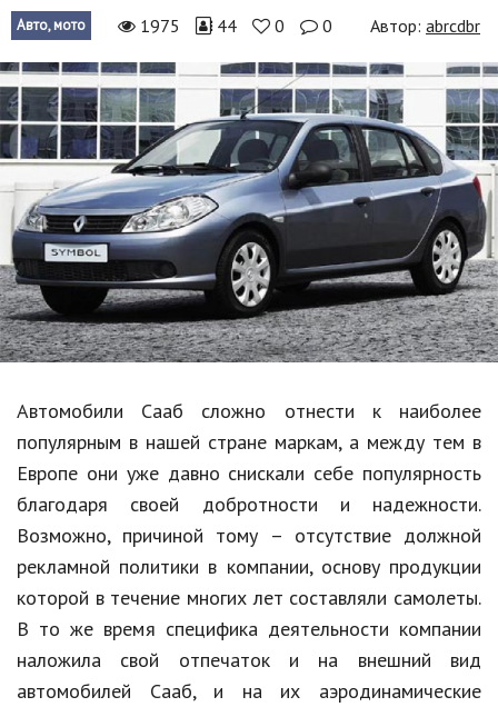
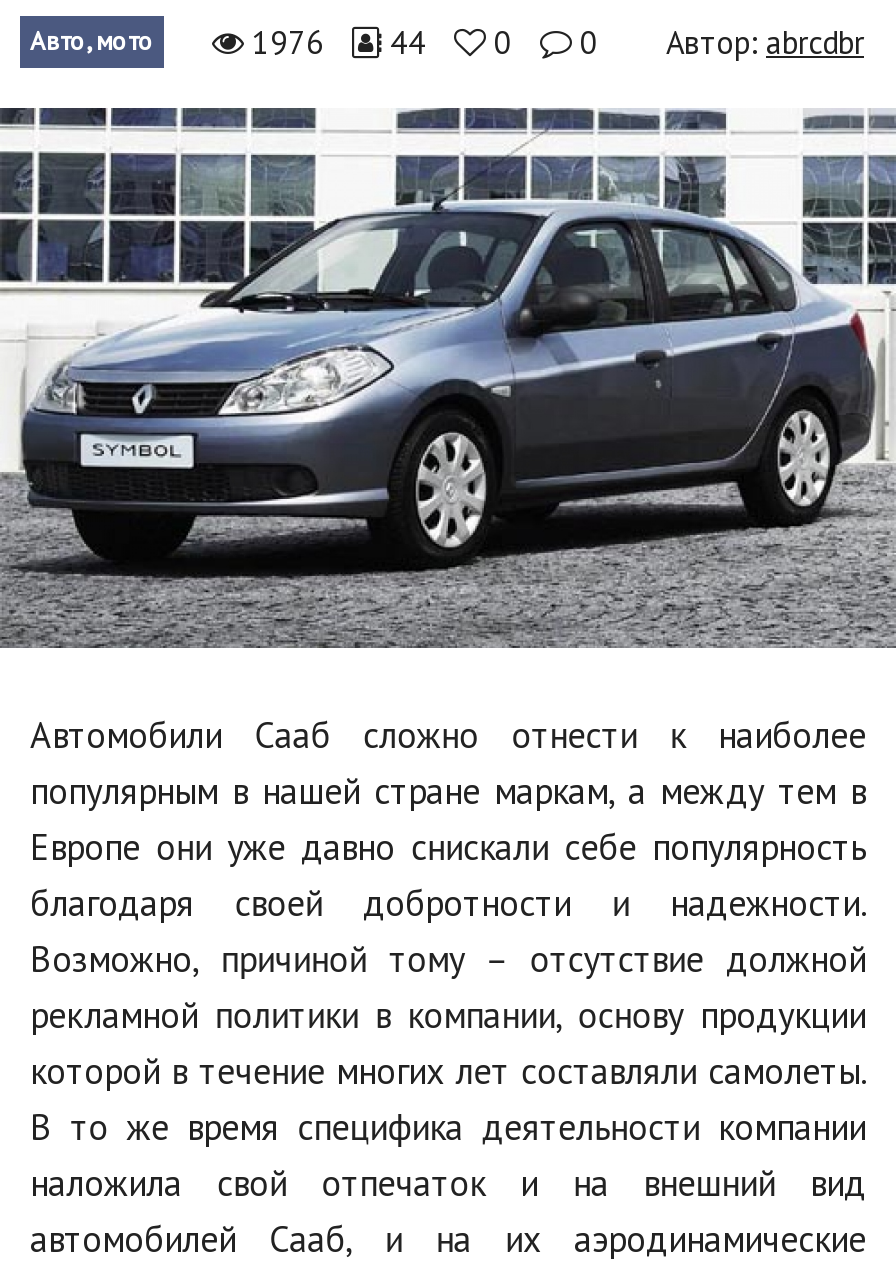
- 1975
+ 1976
